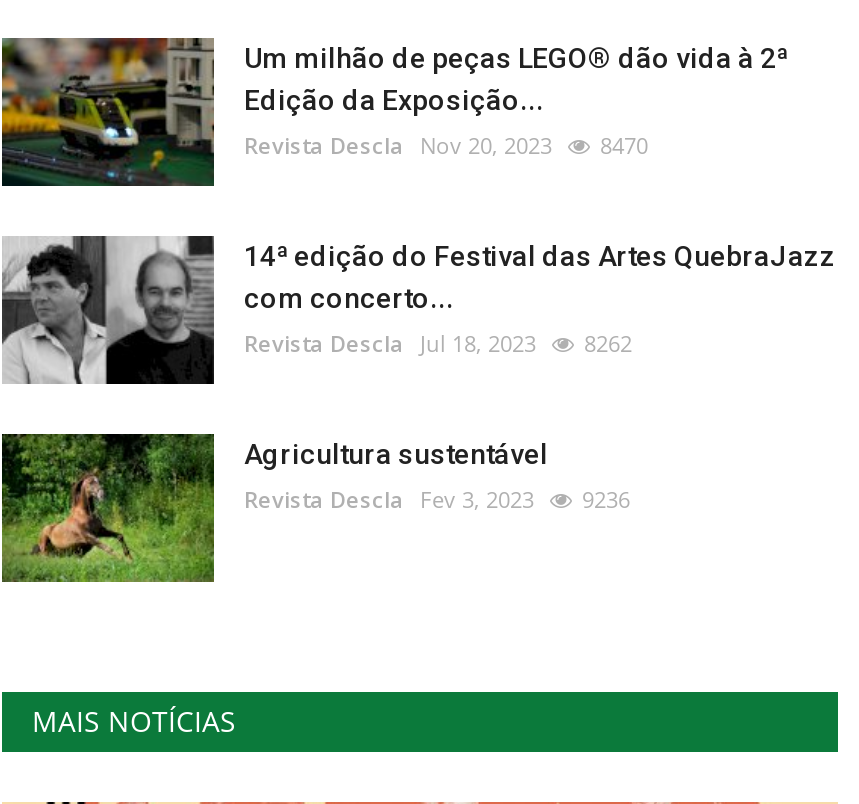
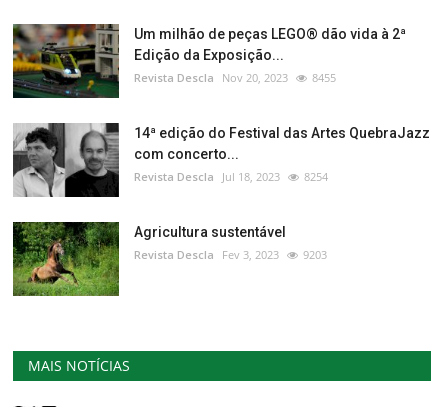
- Revista Descla Nov 20, 2023 8470
+ Revista Descla Nov 20, 2023 8455

- Revista Descla Jul 18, 2023 8262
+ Revista Descla Jul 18, 2023 8254

- Revista Descla Fev 3, 2023 9236
+ Revista Descla Fev 3, 2023 9203
